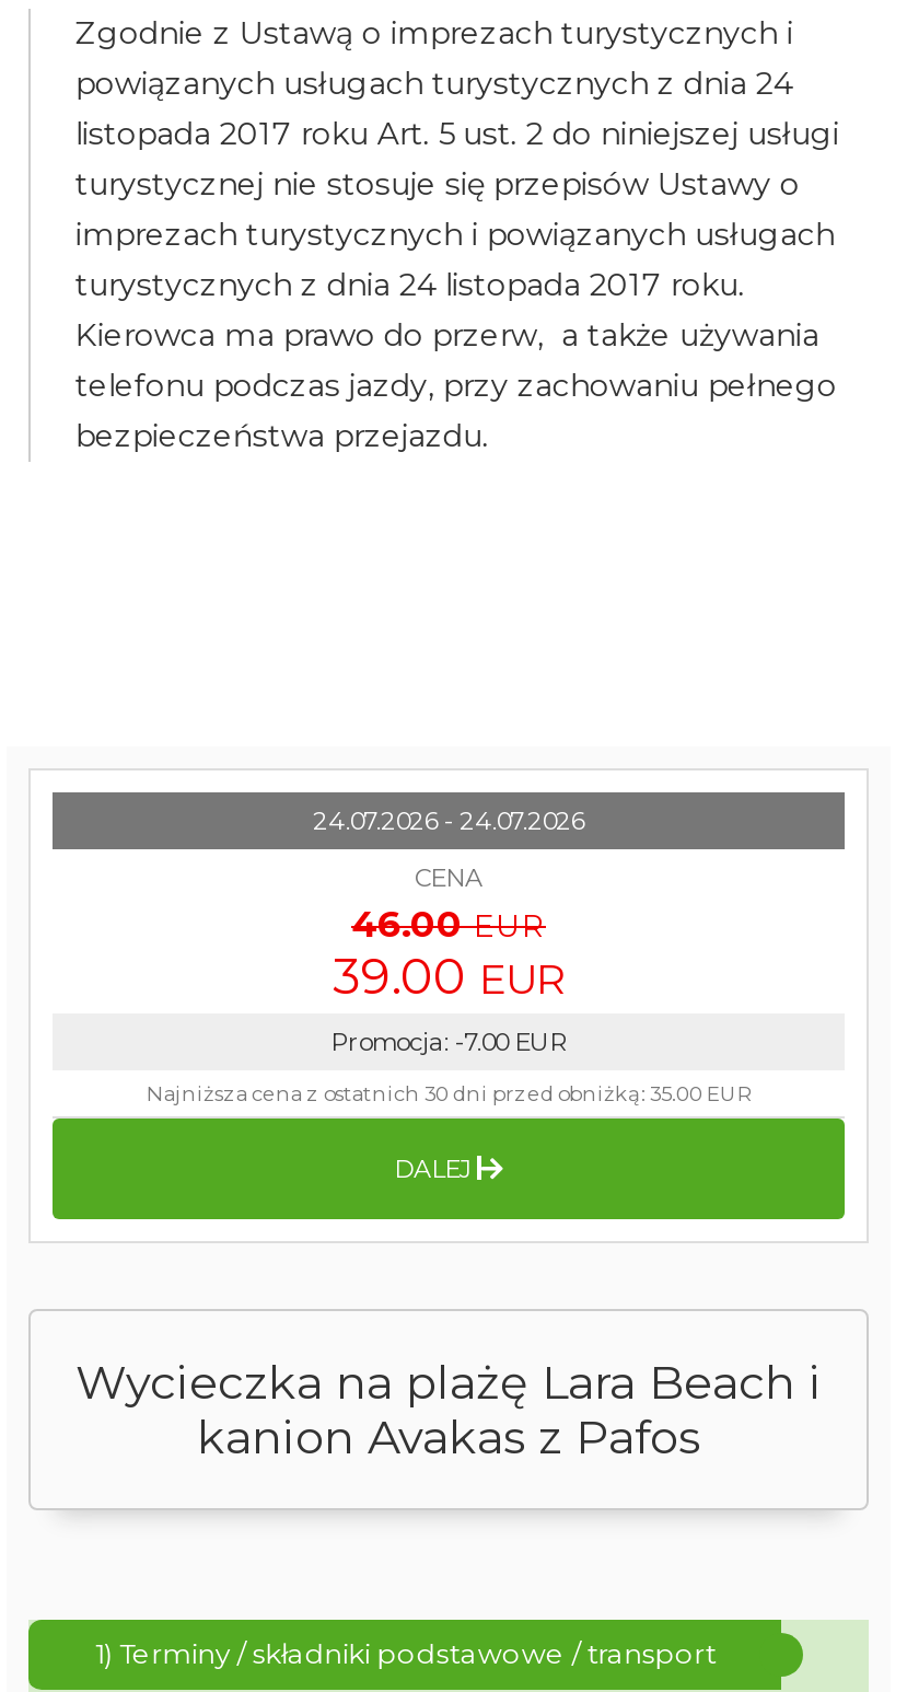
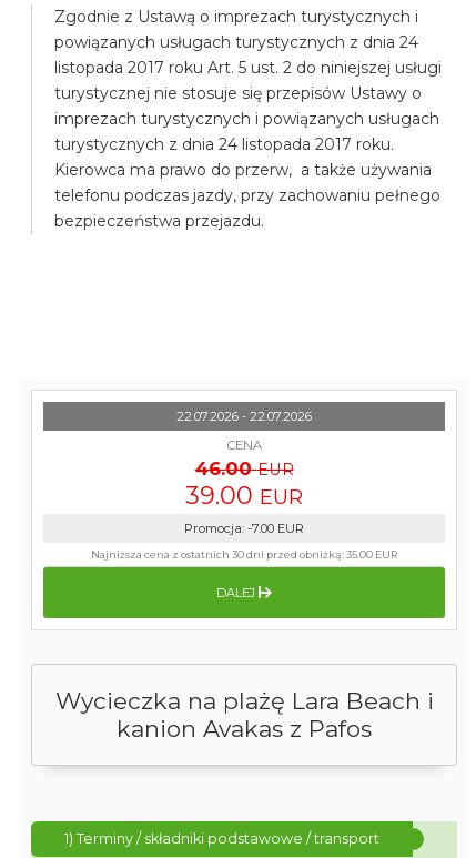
- 24.07.2026 - 24.07.2026
+ 22.07.2026 - 22.07.2026
